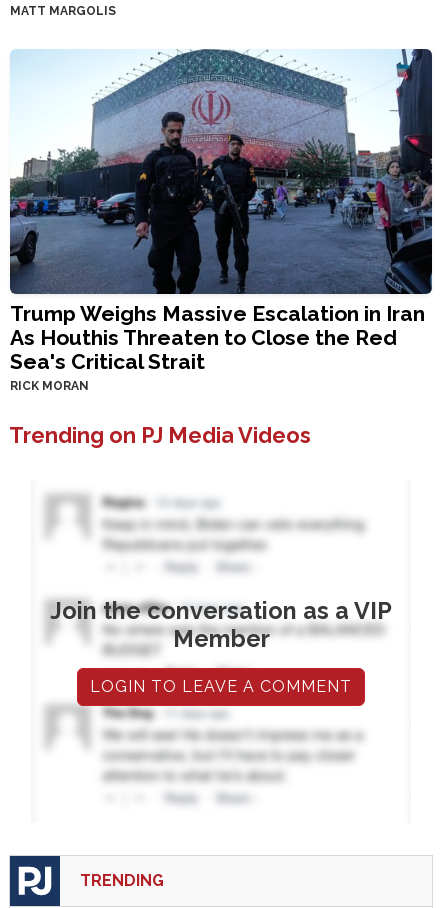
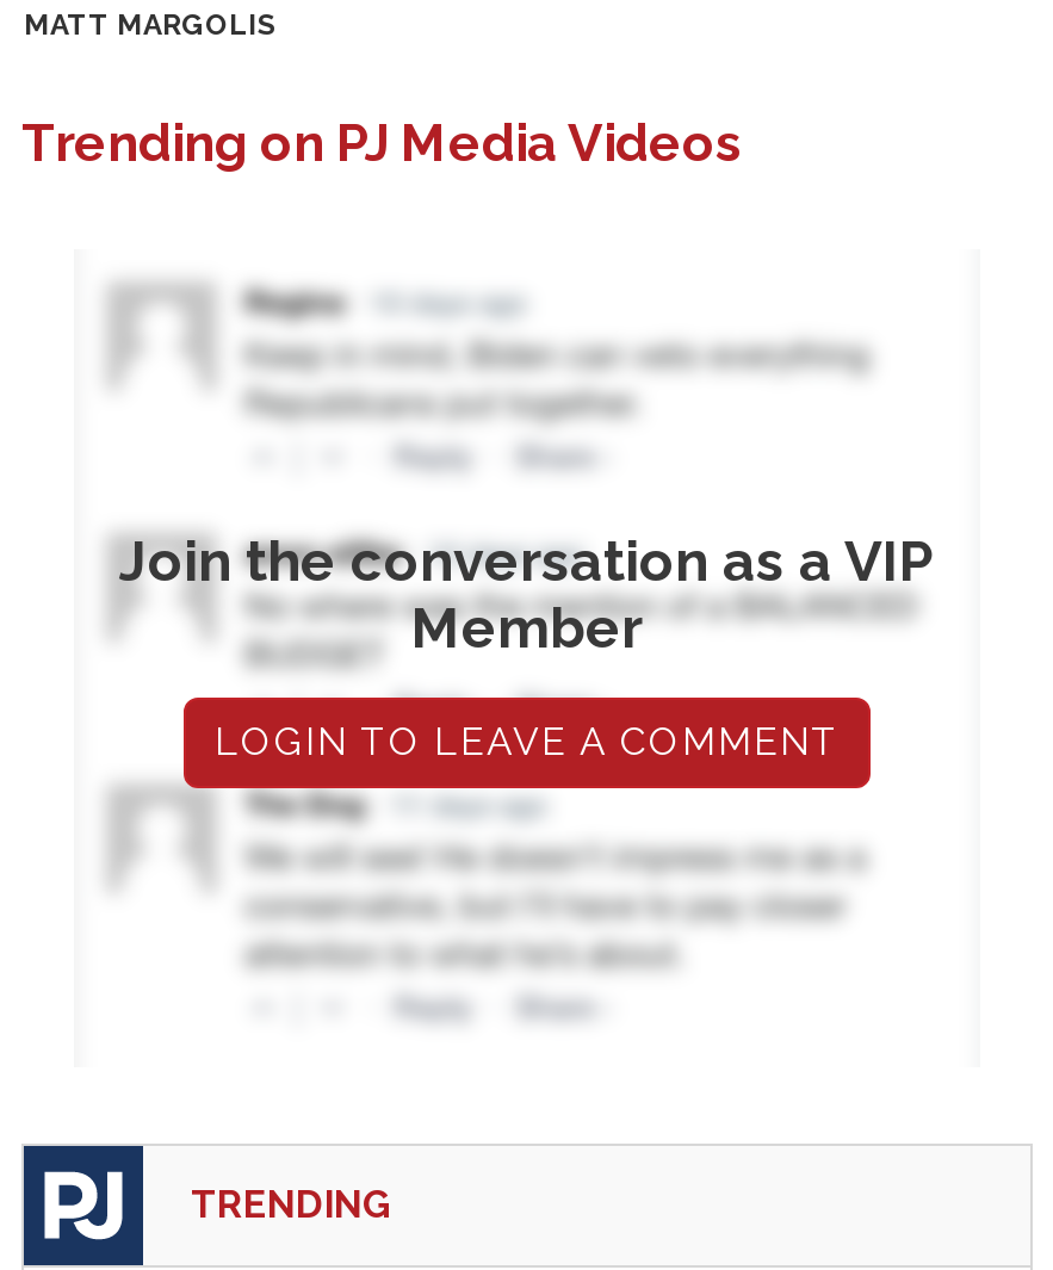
- [image]
- Trump Weighs Massive Escalation in Iran
- As Houthis Threaten to Close the Red
- Sea's Critical Strait
- RICK MORAN
